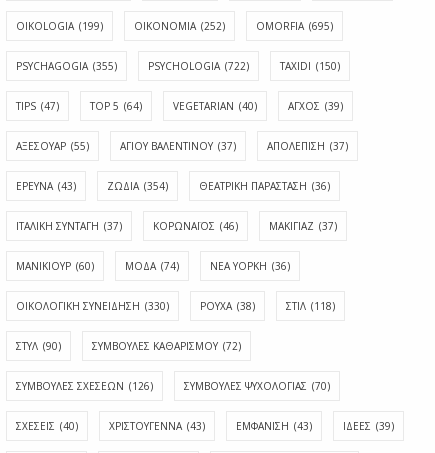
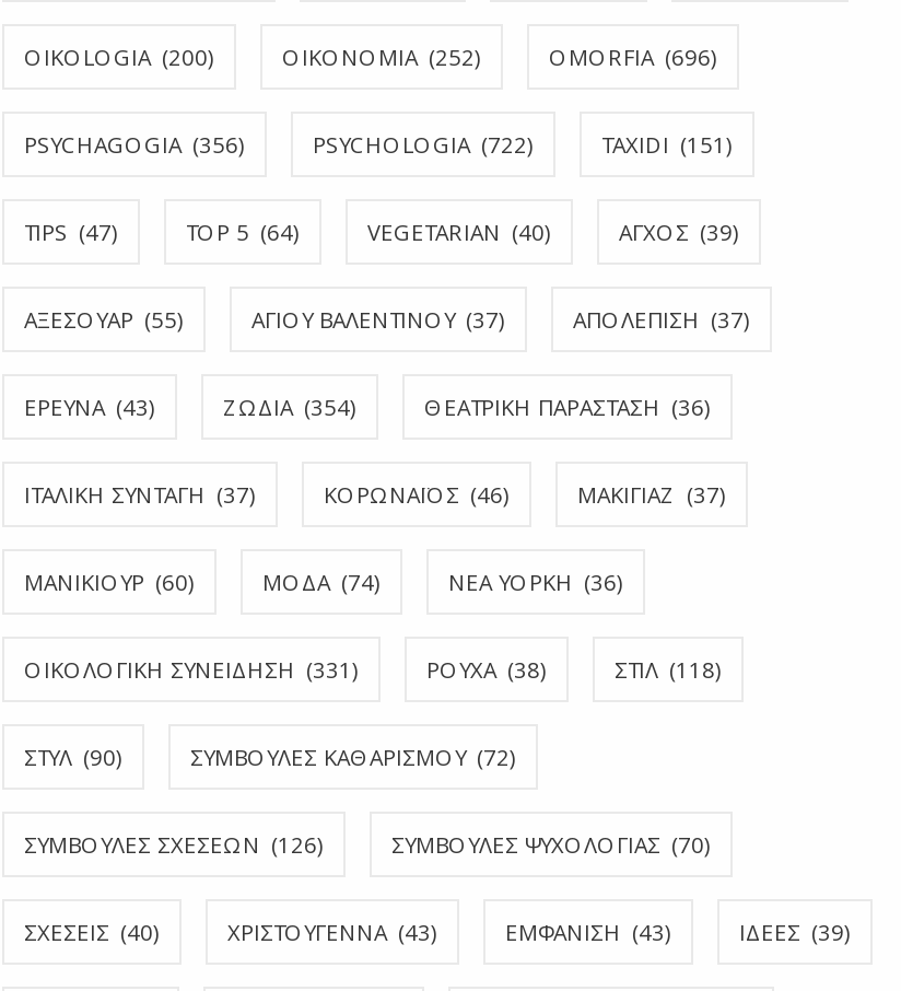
- OIKOLOGIA (199)
+ OIKOLOGIA (200)

- OMORFIA (695)
+ OMORFIA (696)

- PSYCHAGOGIA (355)
+ PSYCHAGOGIA (356)

- TAXIDI (150)
+ TAXIDI (151)

- ΟΙΚΟΛΟΓΙΚΗ ΣΥΝΕΙΔΗΣΗ (330)
+ ΟΙΚΟΛΟΓΙΚΗ ΣΥΝΕΙΔΗΣΗ (331)
